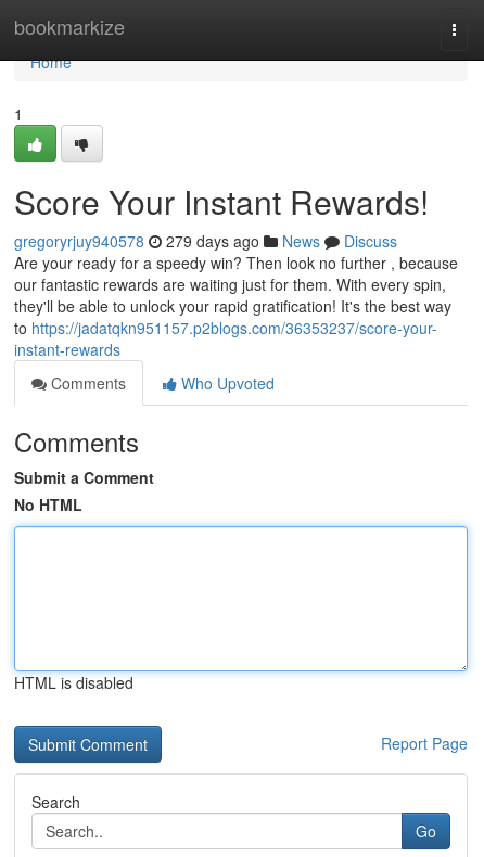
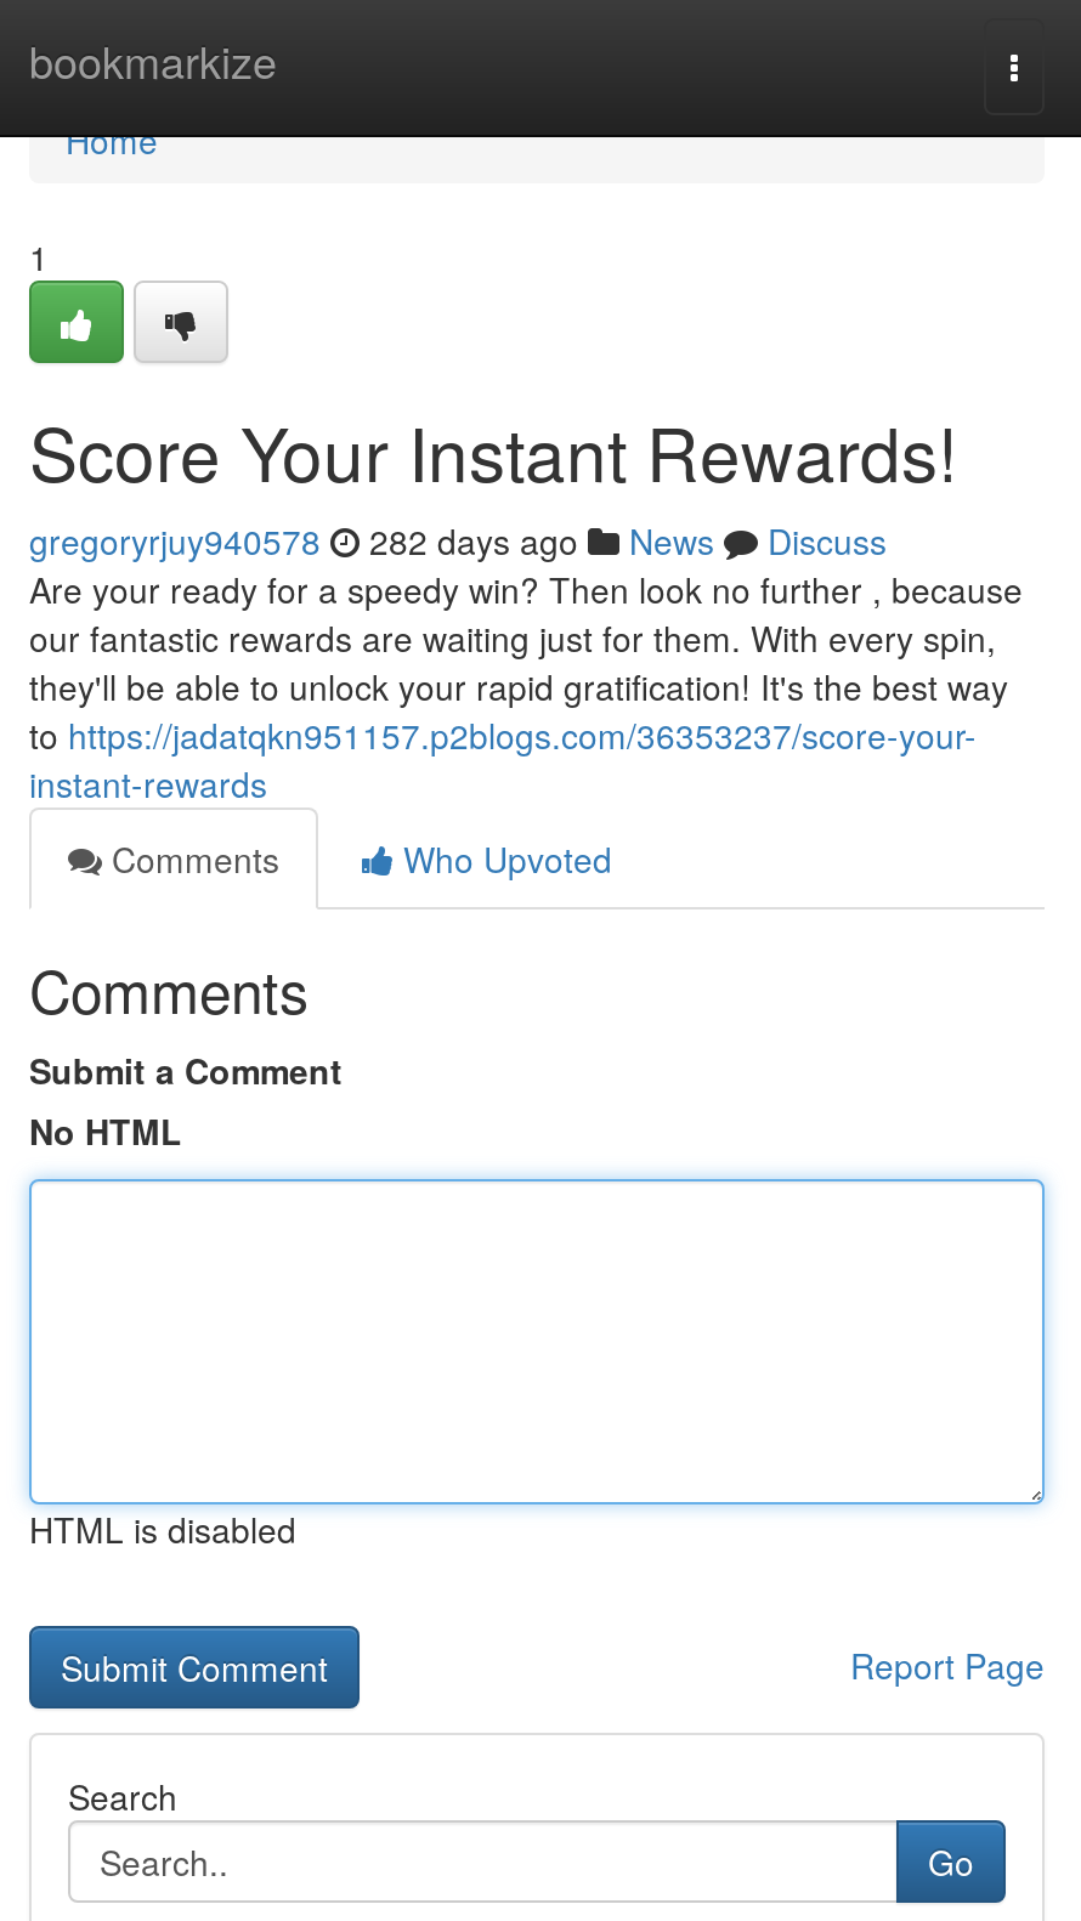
- gregoryrjuy940578 279 days ago News Discuss
+ gregoryrjuy940578 282 days ago News Discuss
